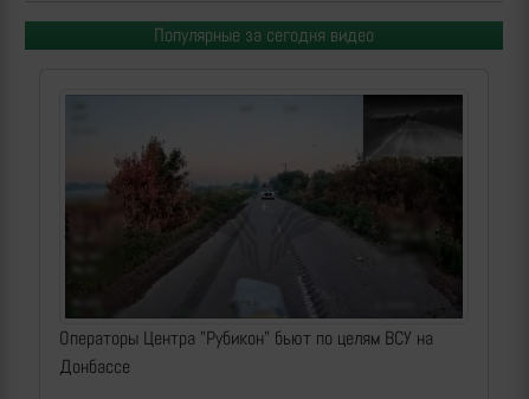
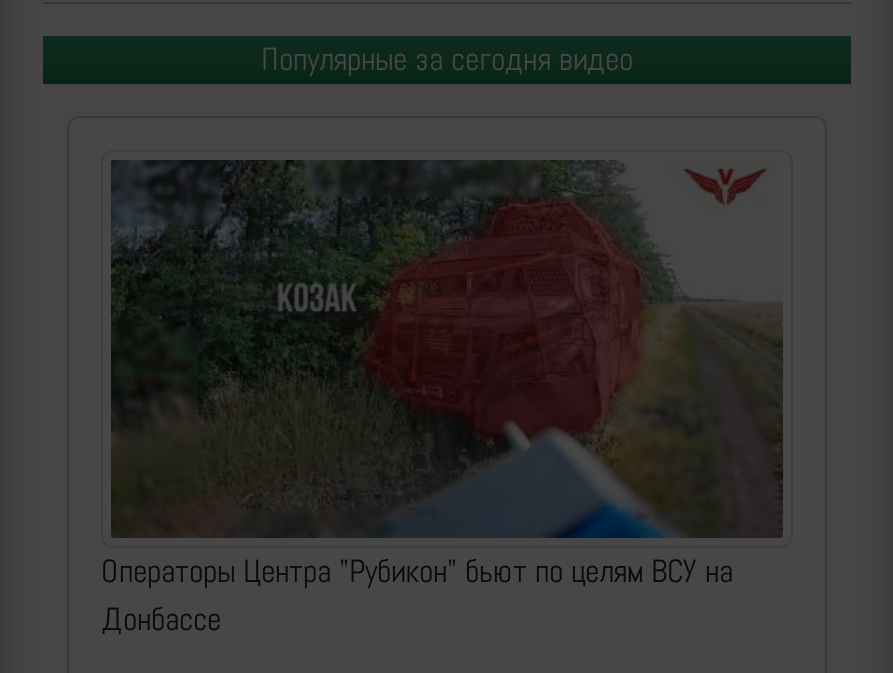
- [image]
+ [image]
